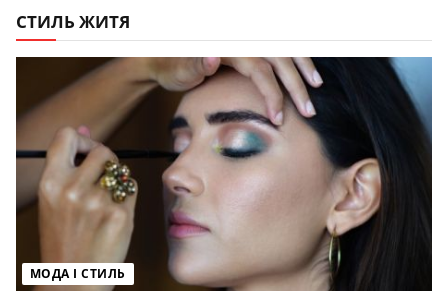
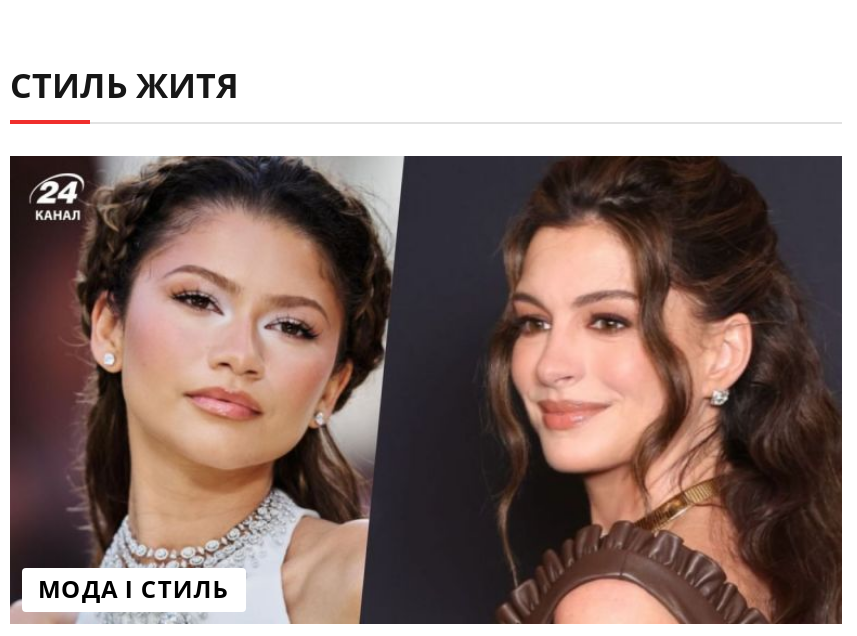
- [image]
+ [image]
